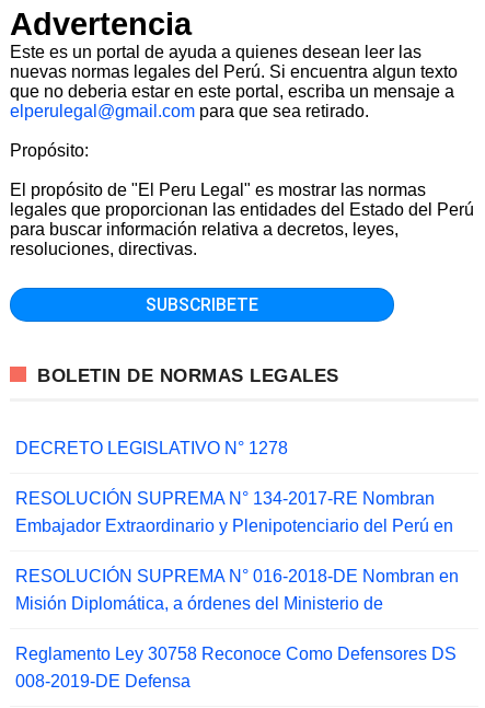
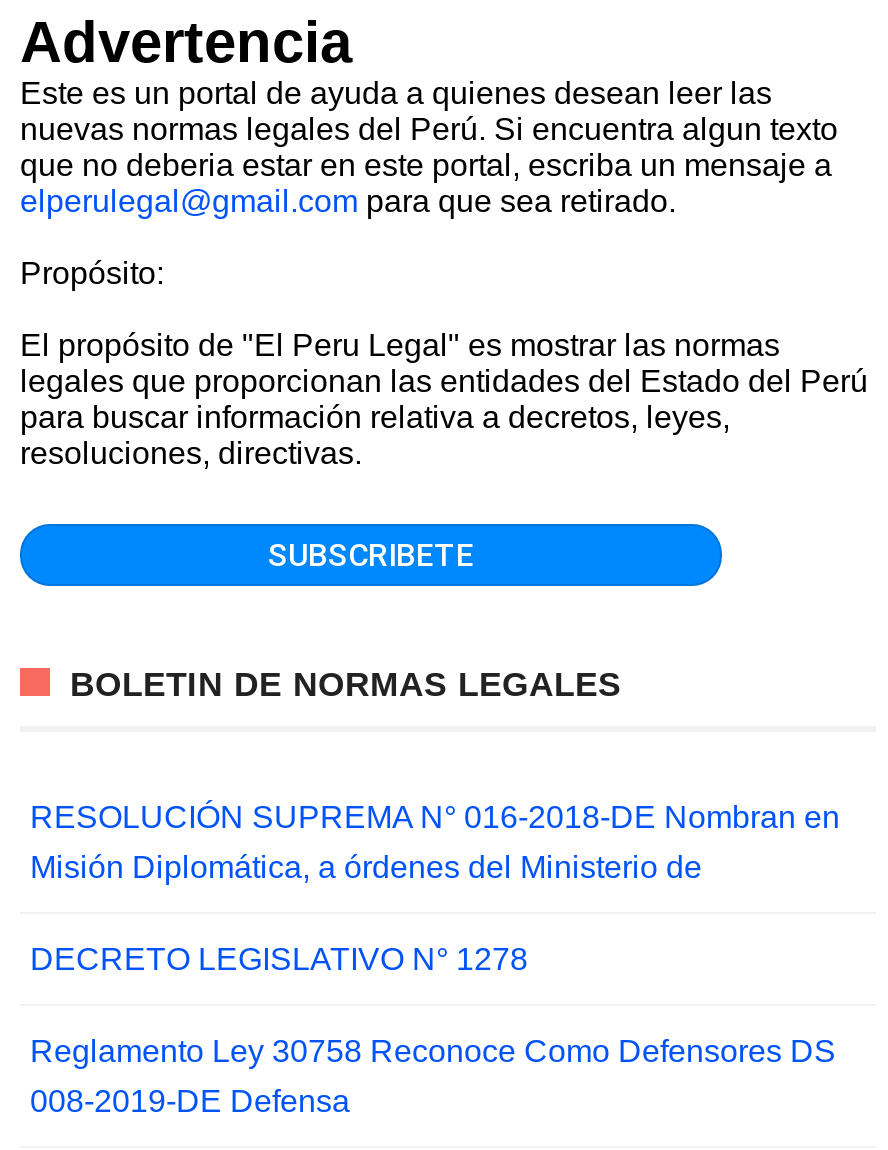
moved down: DECRETO LEGISLATIVO N° 1278

- RESOLUCIÓN SUPREMA N° 134-2017-RE Nombran
- Embajador Extraordinario y Plenipotenciario del Perú en

moved up: RESOLUCIÓN SUPREMA N° 016-2018-DE Nombran en | Misión Diplomática, a órdenes del Ministerio de
